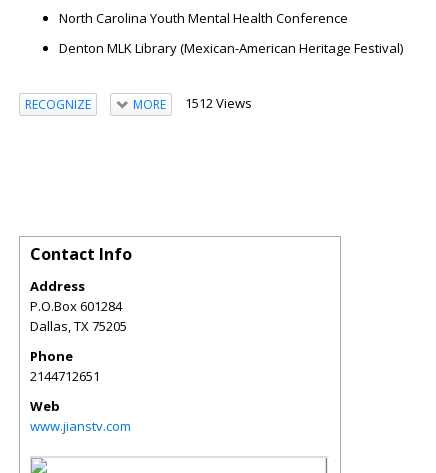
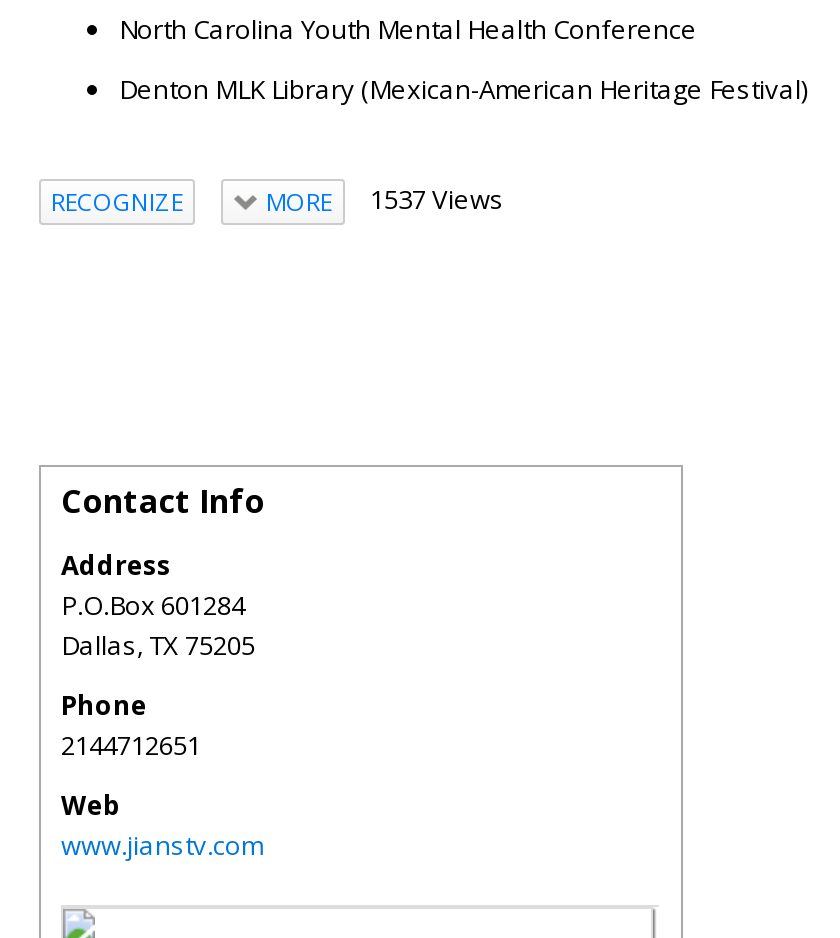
- MORE 1512 Views
+ MORE 1537 Views
